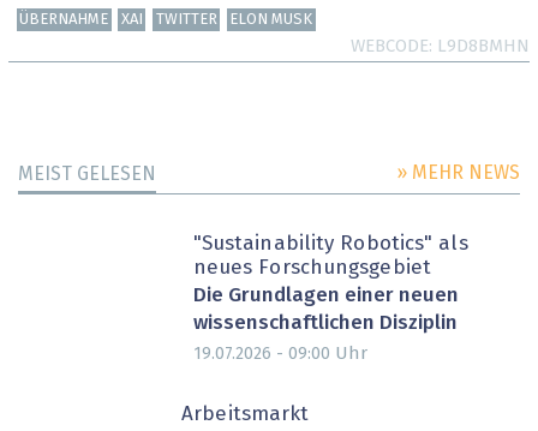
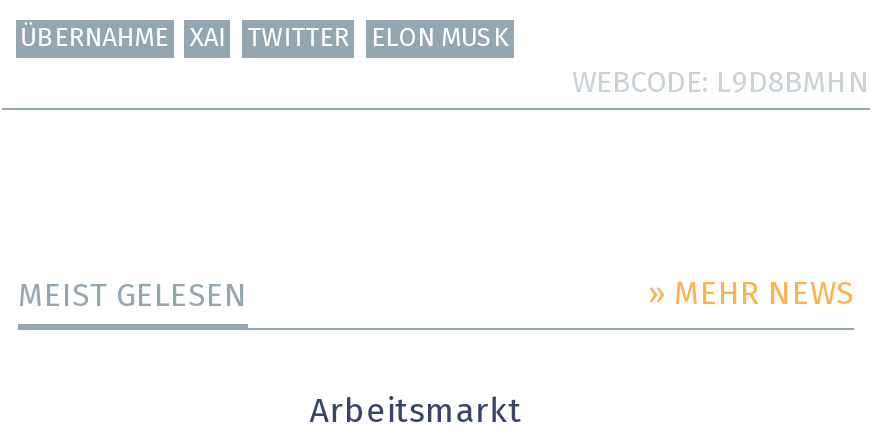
- "Sustainability Robotics" als
- neues Forschungsgebiet
- Die Grundlagen einer neuen
- wissenschaftlichen Disziplin
- 19.07.2026 - 09:00 Uhr
